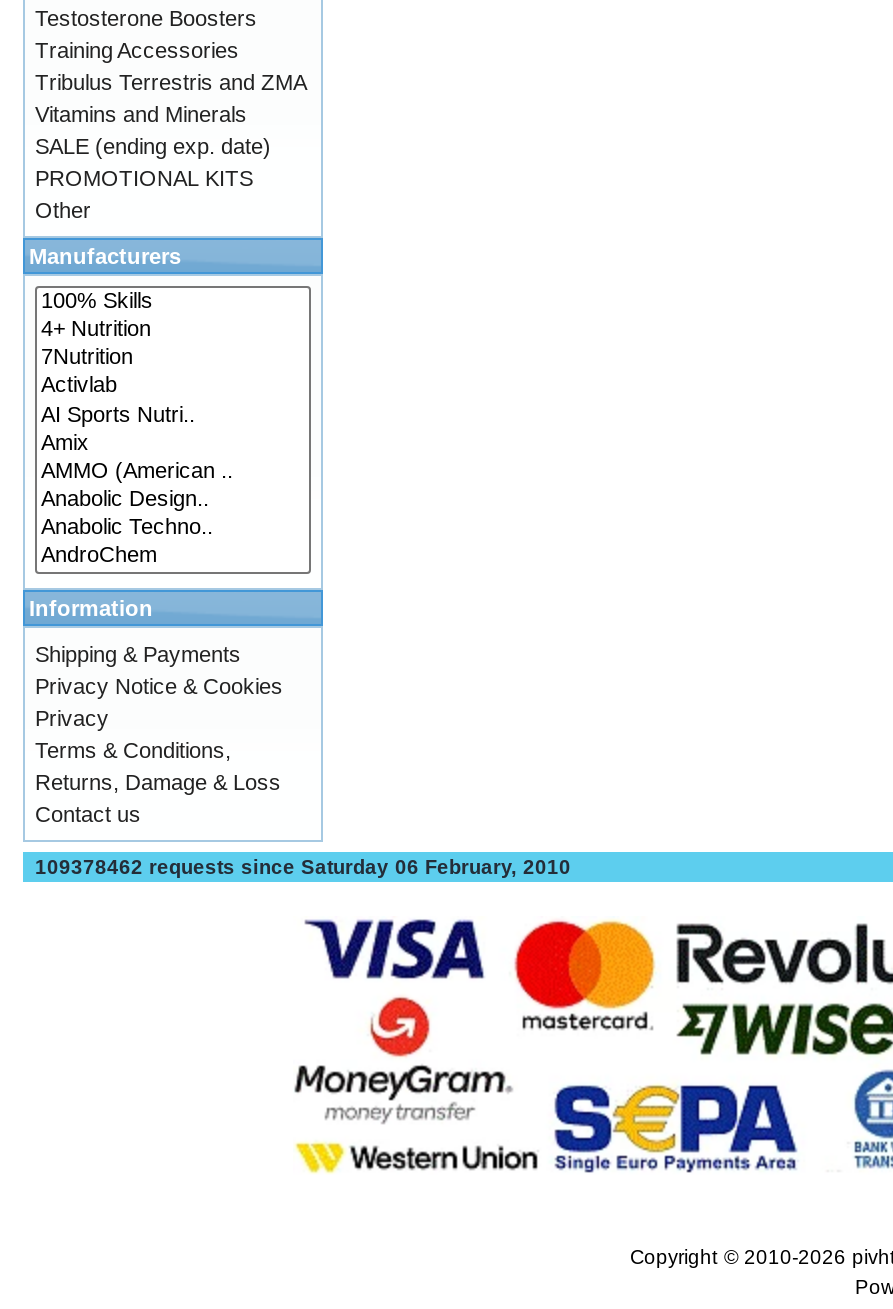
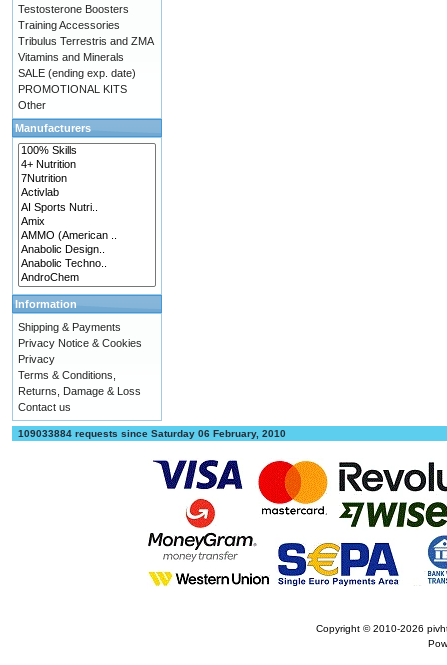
- 109378462 requests since Saturday 06 February, 2010
+ 109033884 requests since Saturday 06 February, 2010
